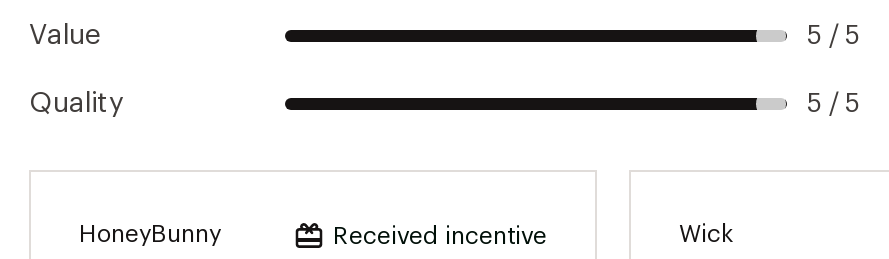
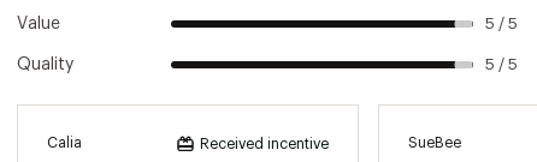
- HoneyBunny
+ Calia

- Wick
+ SueBee
